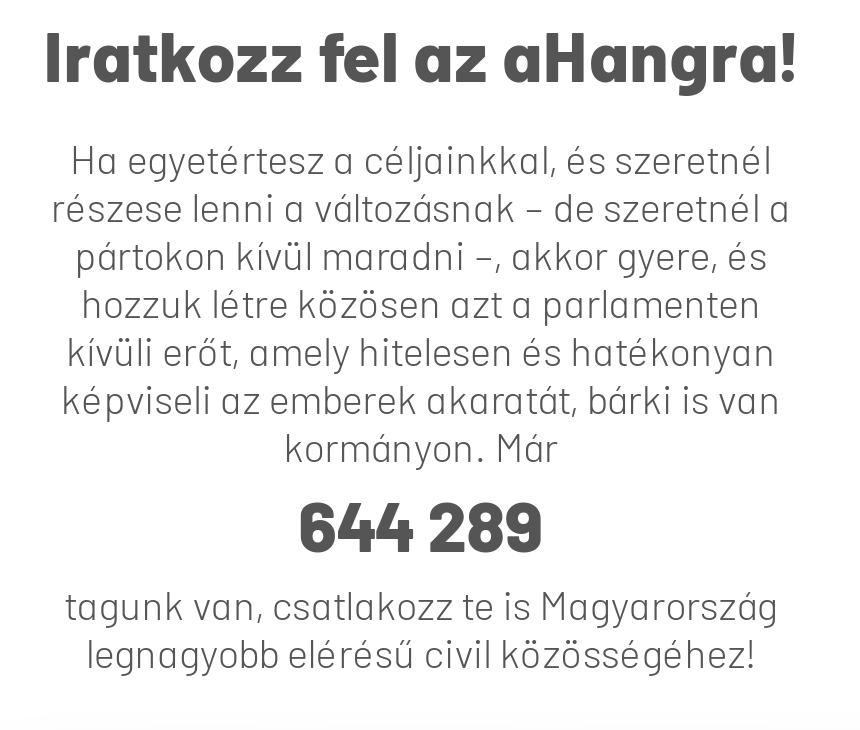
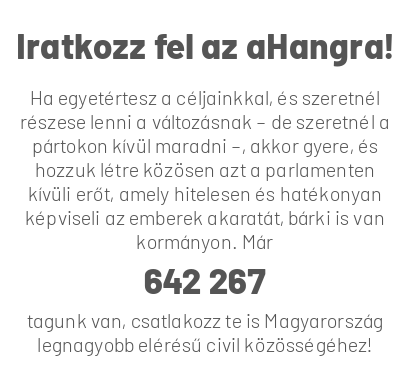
- 644 289
+ 642 267
